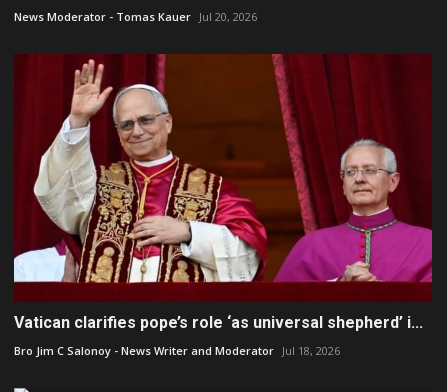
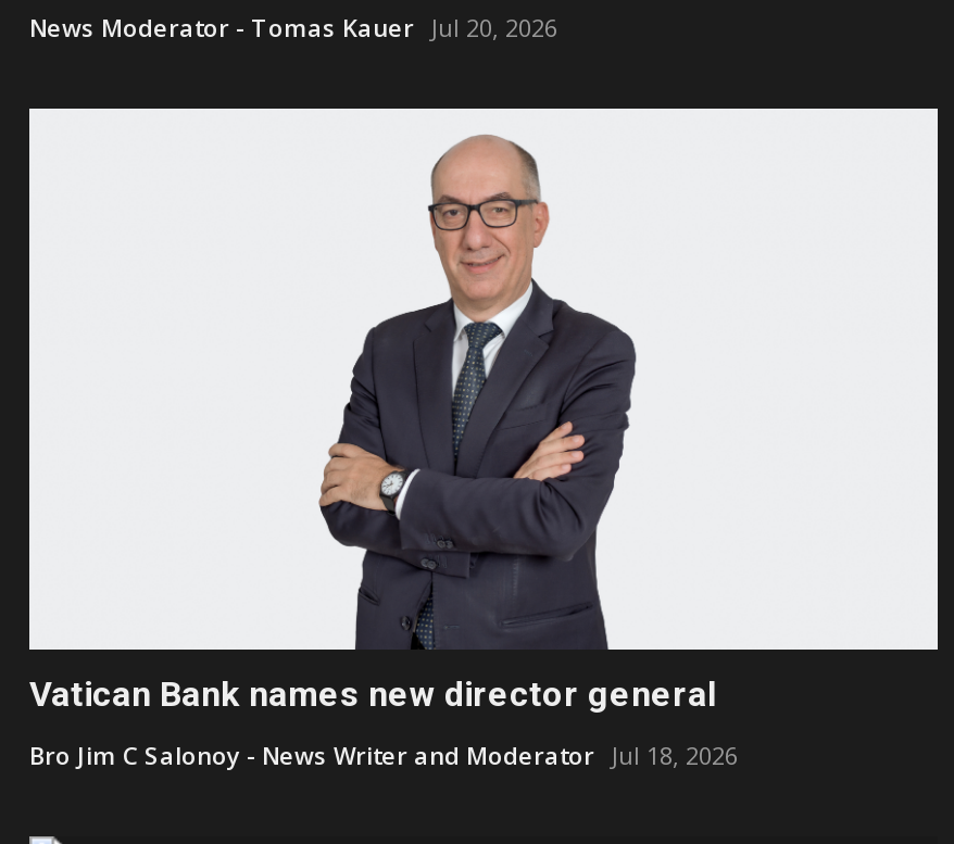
- [image]
- Vatican clarifies pope’s role ‘as universal shepherd’ i...
+ [image]
+ Vatican Bank names new director general
